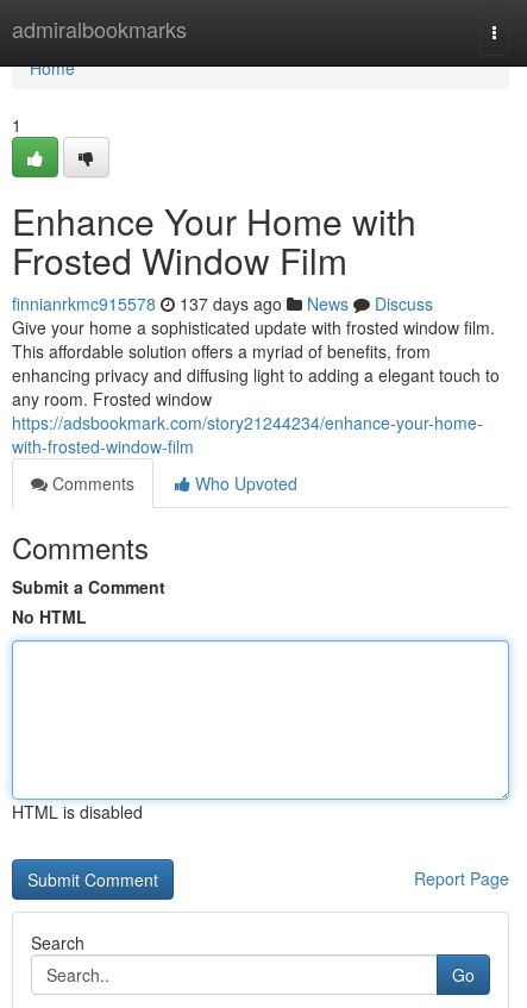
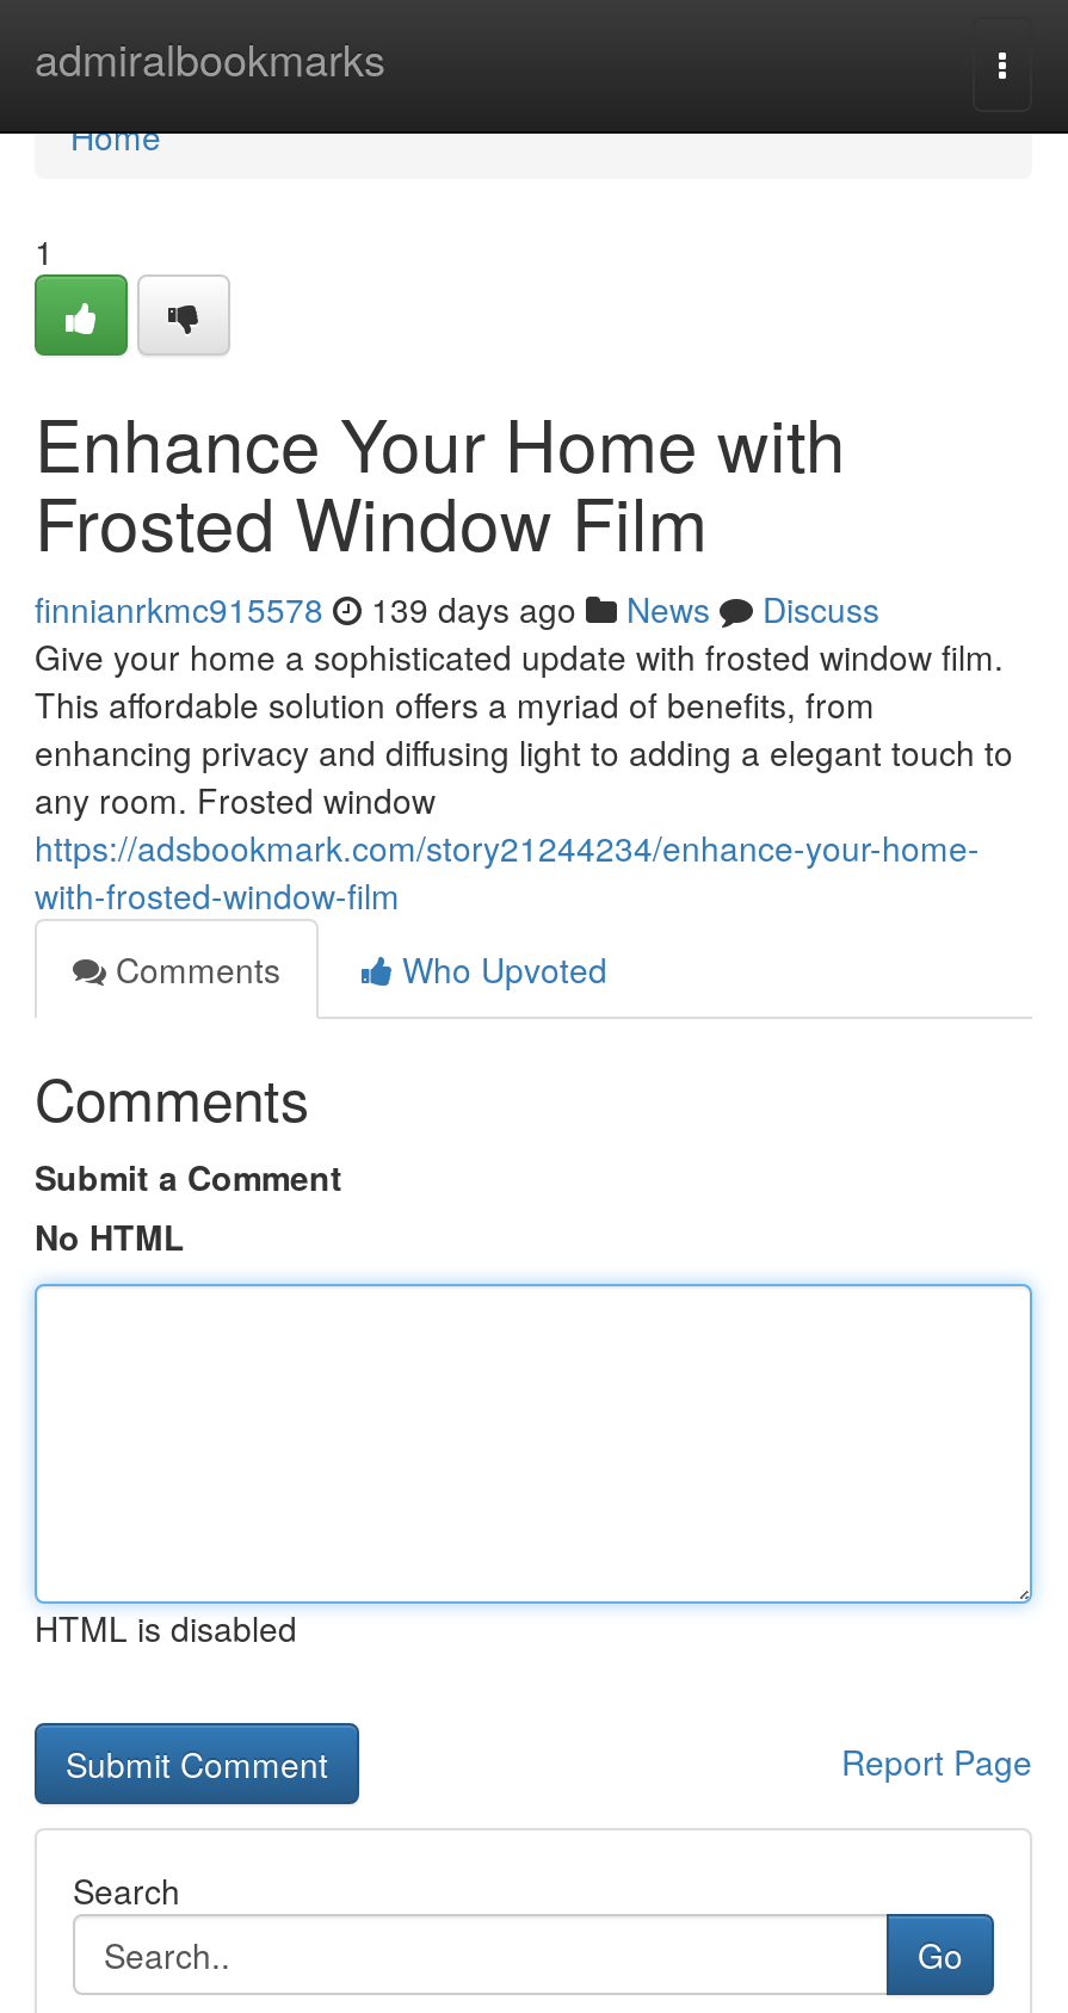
- finnianrkmc915578 137 days ago News Discuss
+ finnianrkmc915578 139 days ago News Discuss
